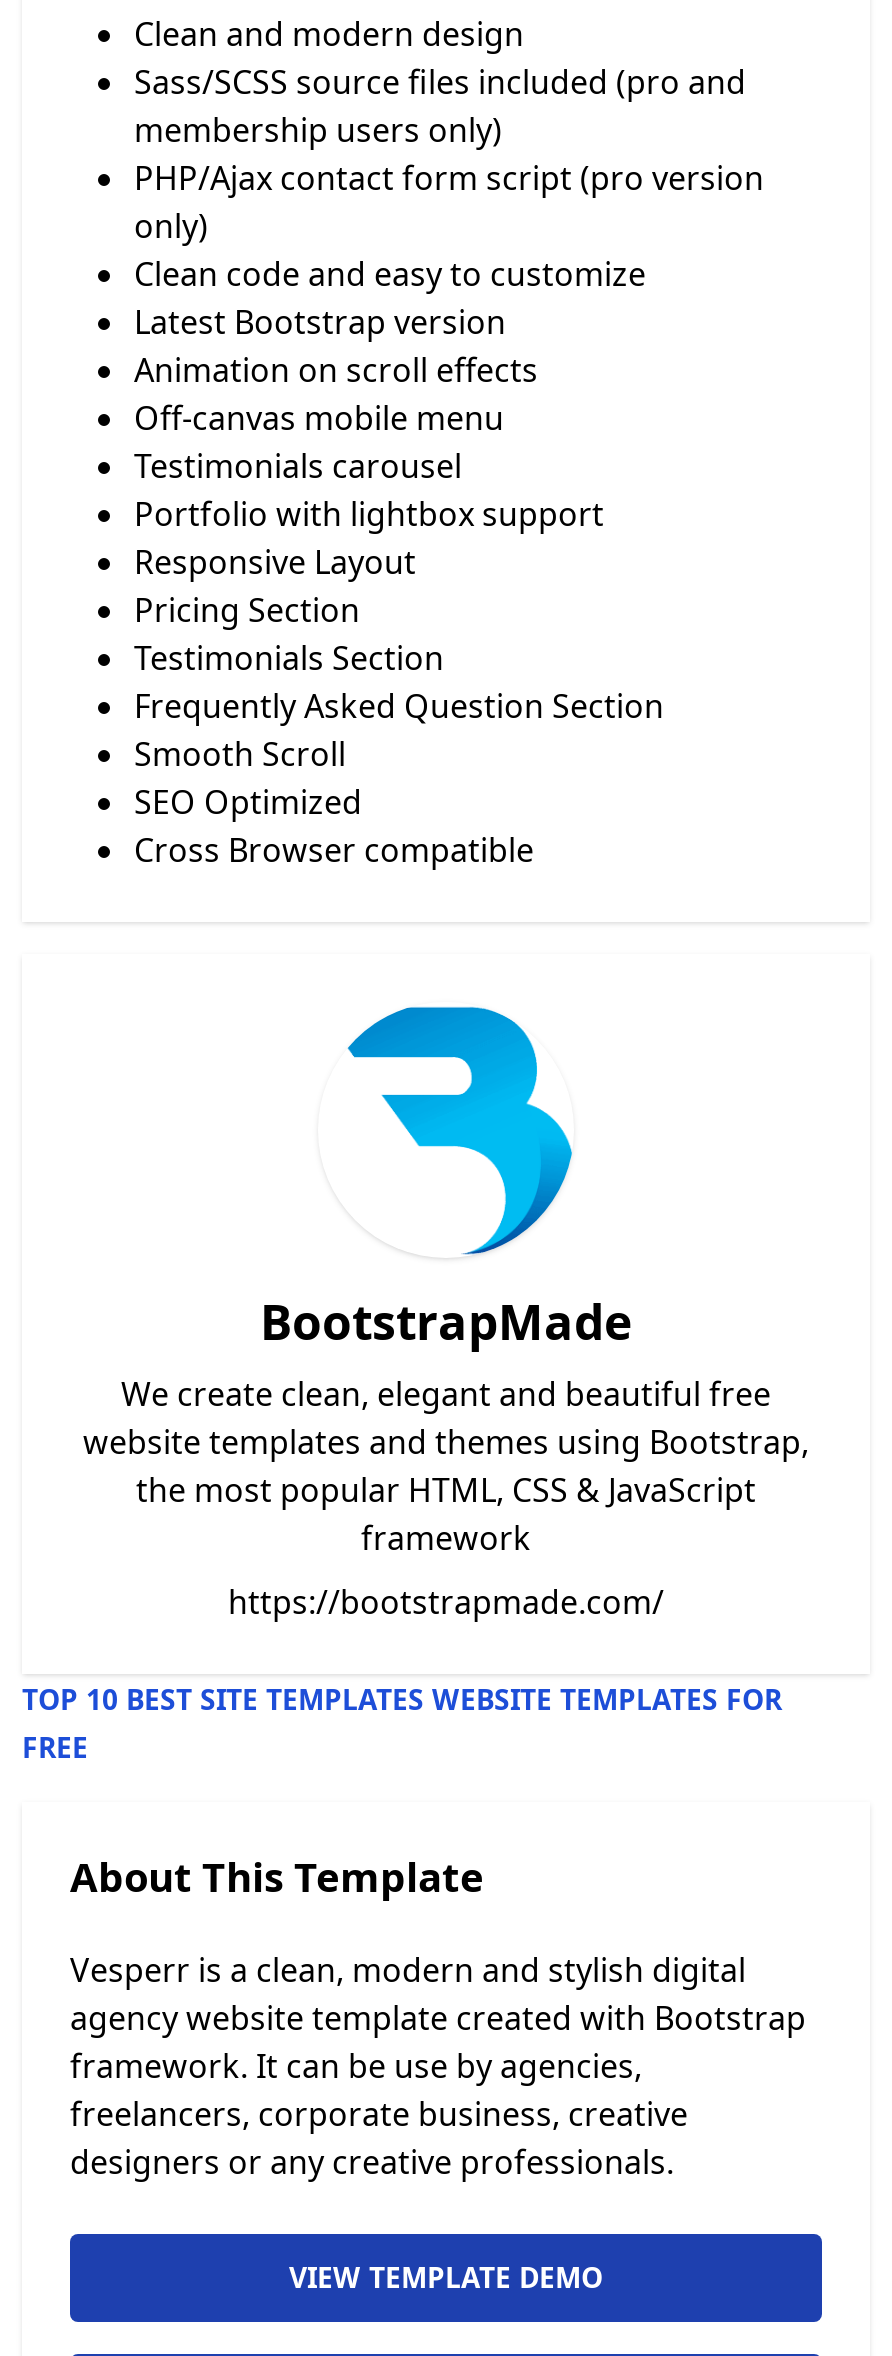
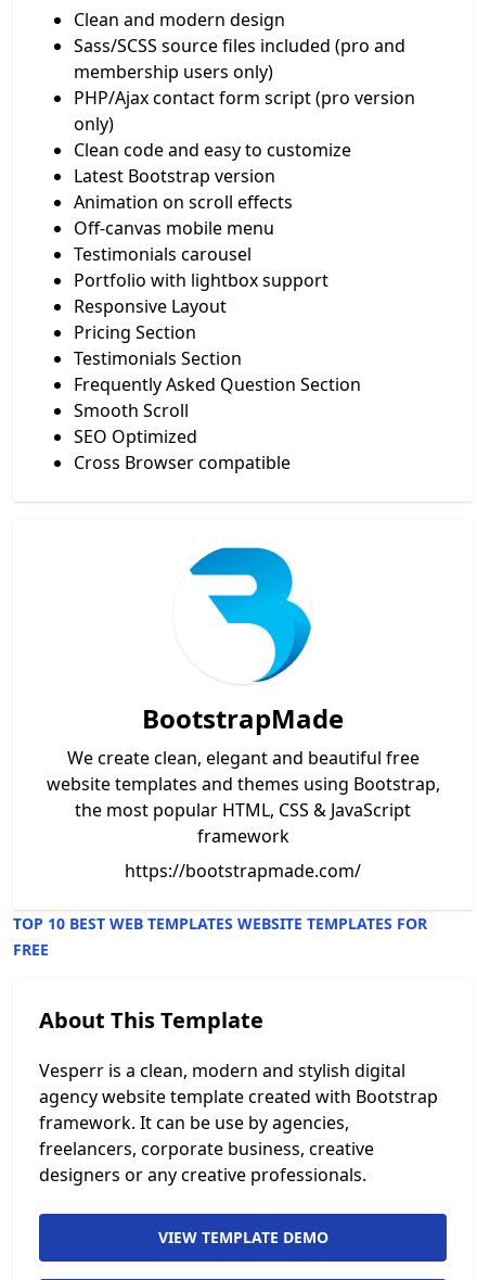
- TOP 10 BEST SITE TEMPLATES WEBSITE TEMPLATES FOR
+ TOP 10 BEST WEB TEMPLATES WEBSITE TEMPLATES FOR
